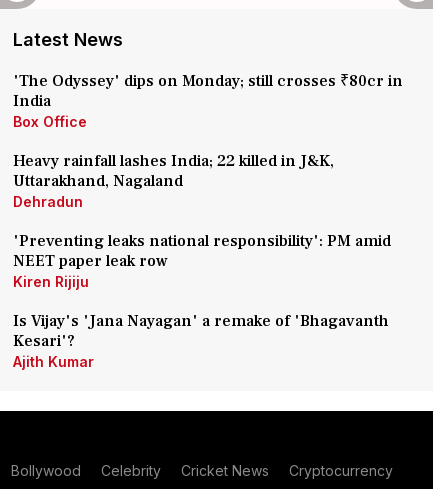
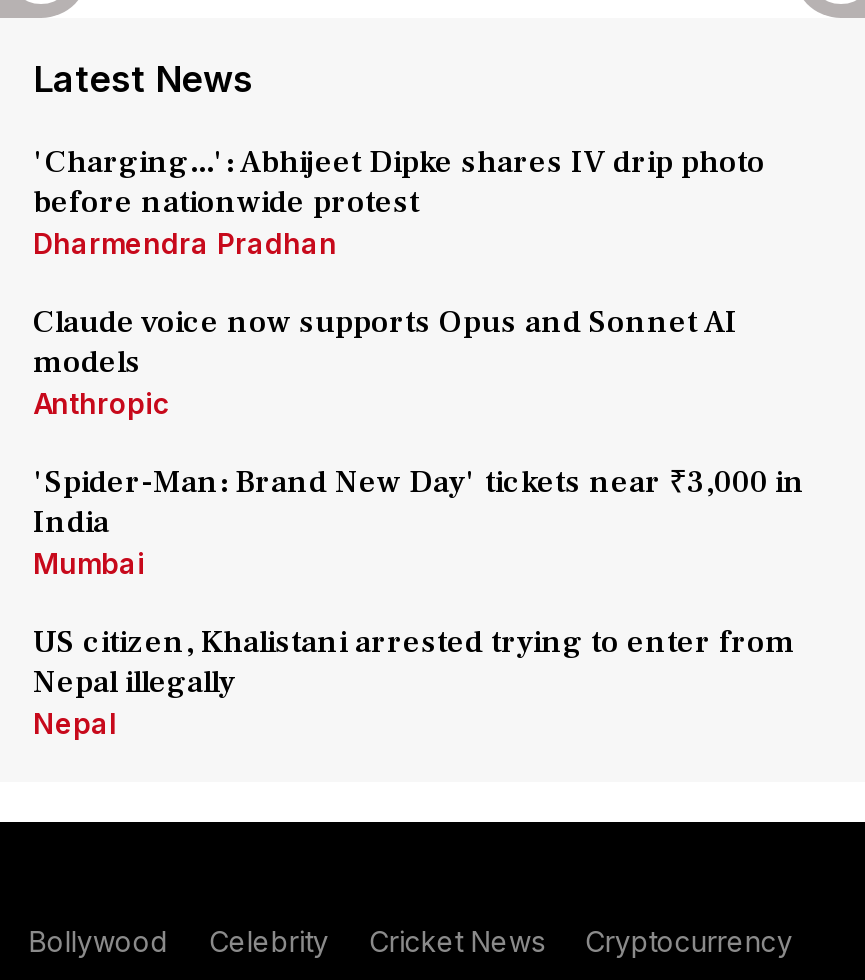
- 'The Odyssey' dips on Monday; still crosses ₹80cr in
+ 'Charging...': Abhijeet Dipke shares IV drip photo
+ before nationwide protest
+ Dharmendra Pradhan
+ Claude voice now supports Opus and Sonnet AI
+ models
+ Anthropic
+ 'Spider-Man: Brand New Day' tickets near ₹3,000 in

moved down: India

- Box Office
- Heavy rainfall lashes India; 22 killed in J&K,
- Uttarakhand, Nagaland
- Dehradun
- 'Preventing leaks national responsibility': PM amid
- NEET paper leak row
- Kiren Rijiju
- Is Vijay's 'Jana Nayagan' a remake of 'Bhagavanth
- Kesari'?
- Ajith Kumar
+ Mumbai
+ US citizen, Khalistani arrested trying to enter from
+ Nepal illegally
+ Nepal
